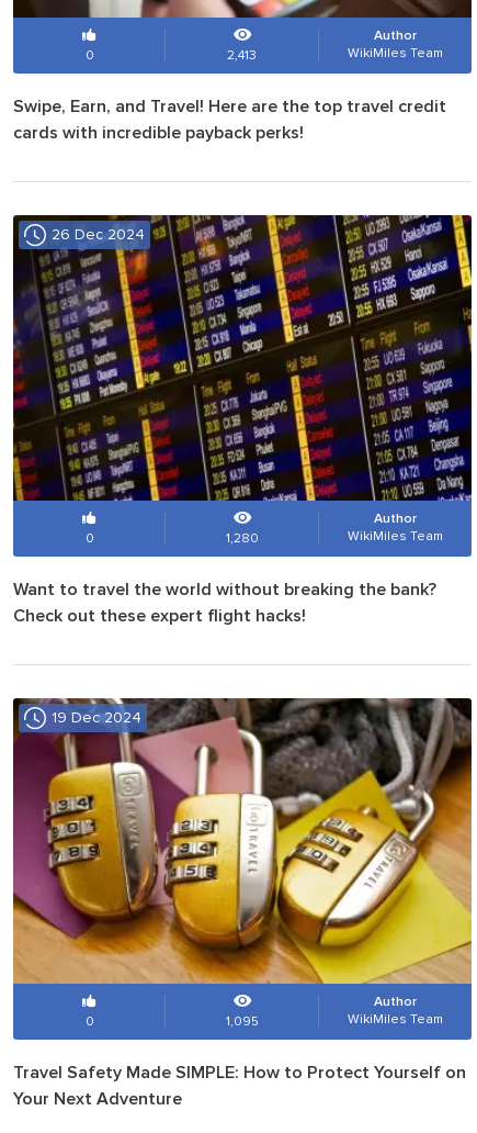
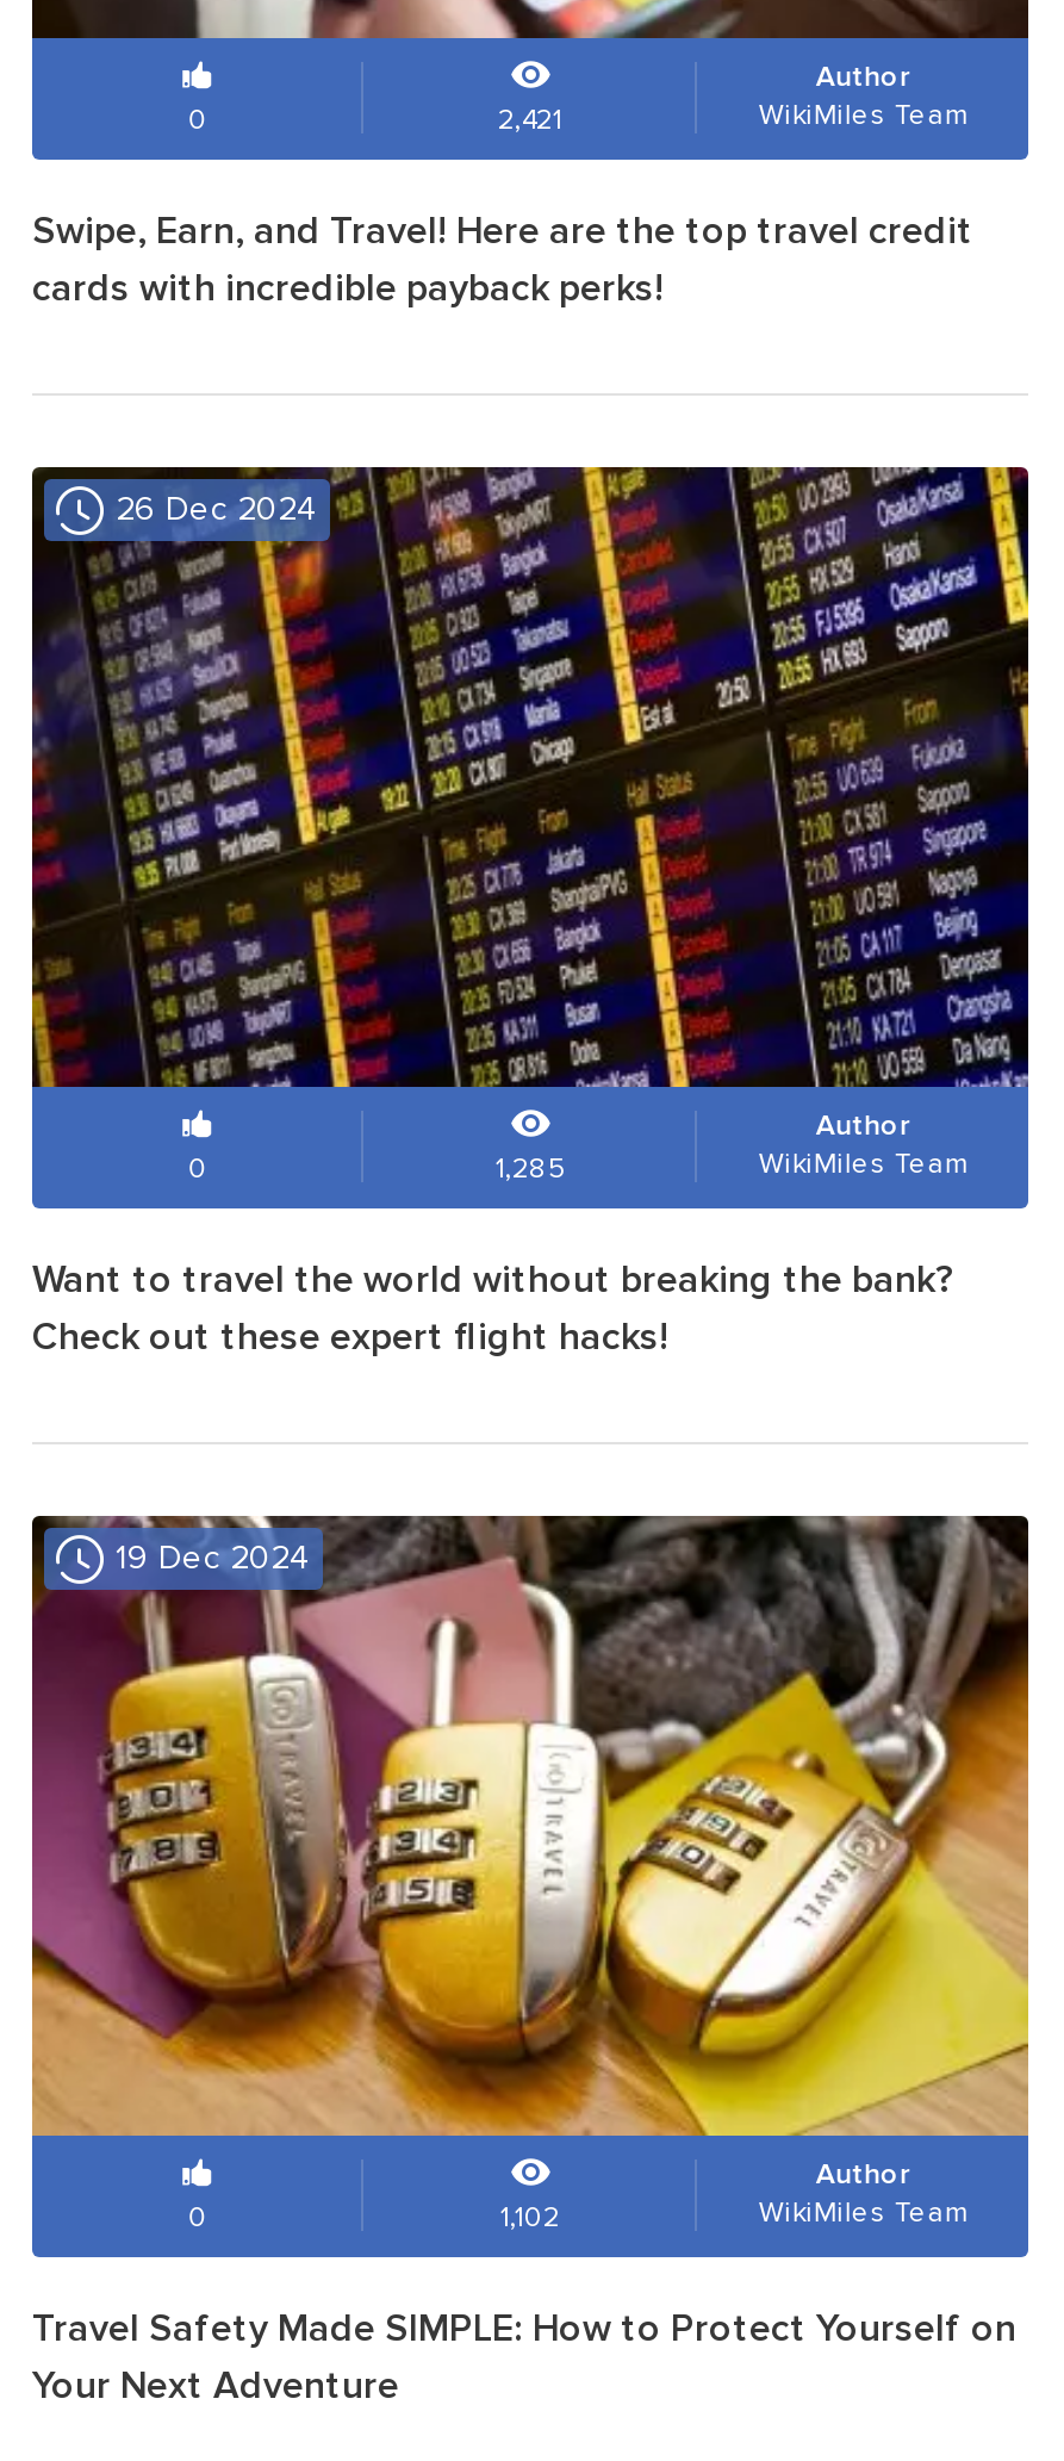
- 2,413
+ 2,421

- 1,280
+ 1,285

- 1,095
+ 1,102
